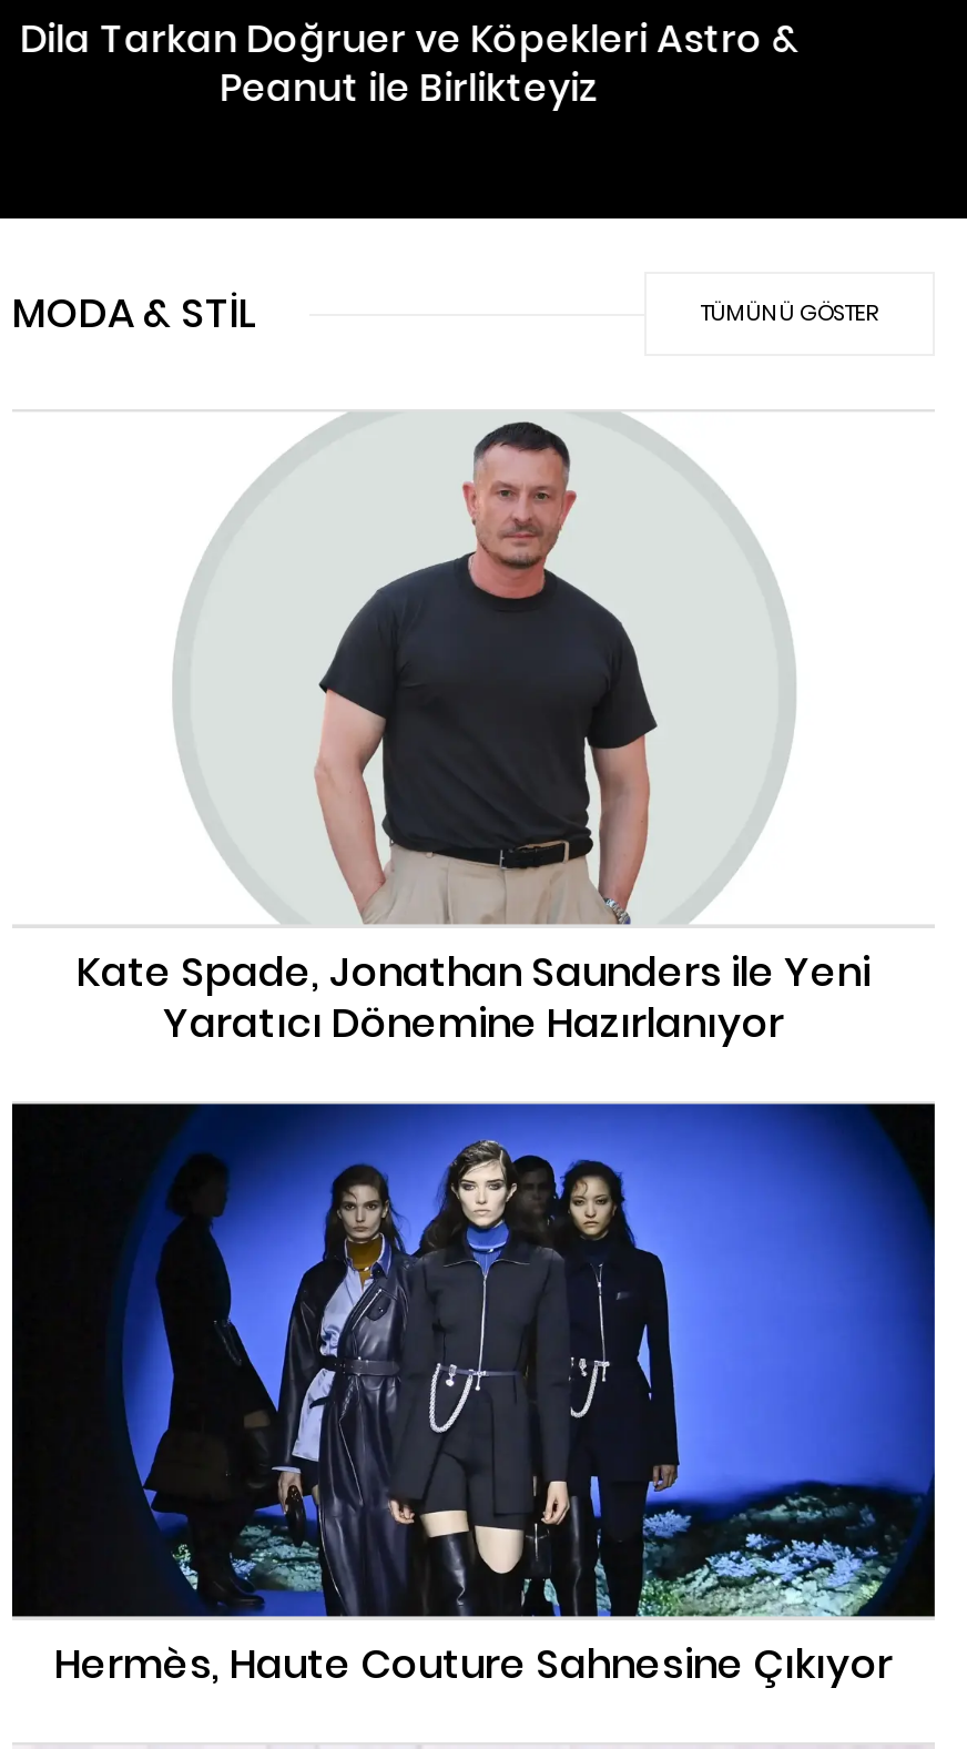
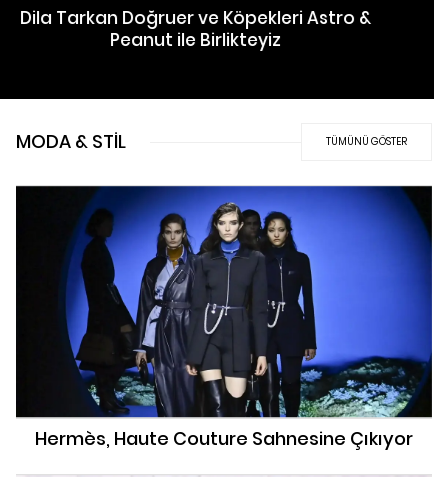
- [image]
- Kate Spade, Jonathan Saunders ile Yeni
- Yaratıcı Dönemine Hazırlanıyor
